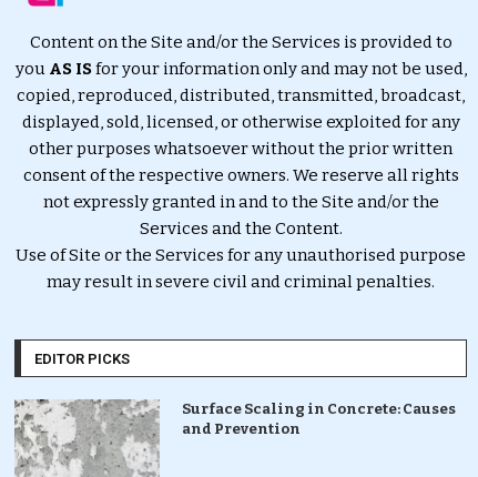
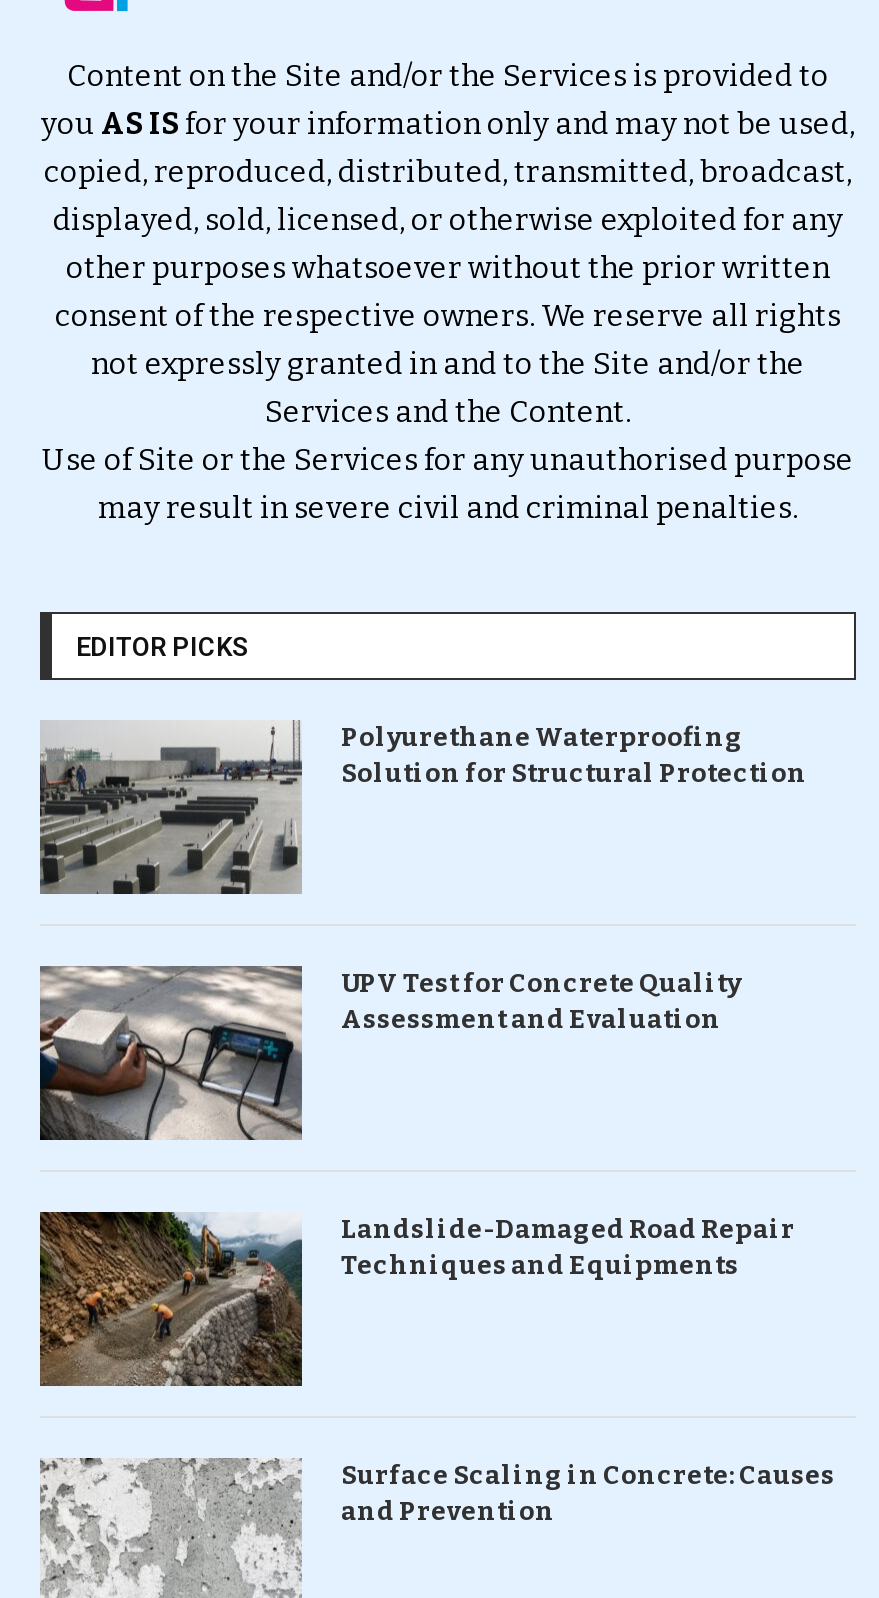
+ [image]
+ Polyurethane Waterproofing
+ Solution for Structural Protection

+ [image]
+ UPV Test for Concrete Quality
+ Assessment and Evaluation

+ [image]
+ Landslide-Damaged Road Repair
+ Techniques and Equipments
